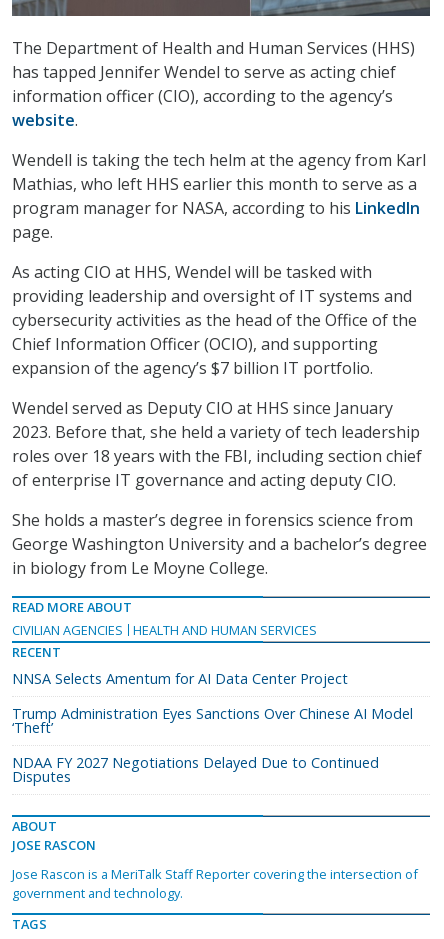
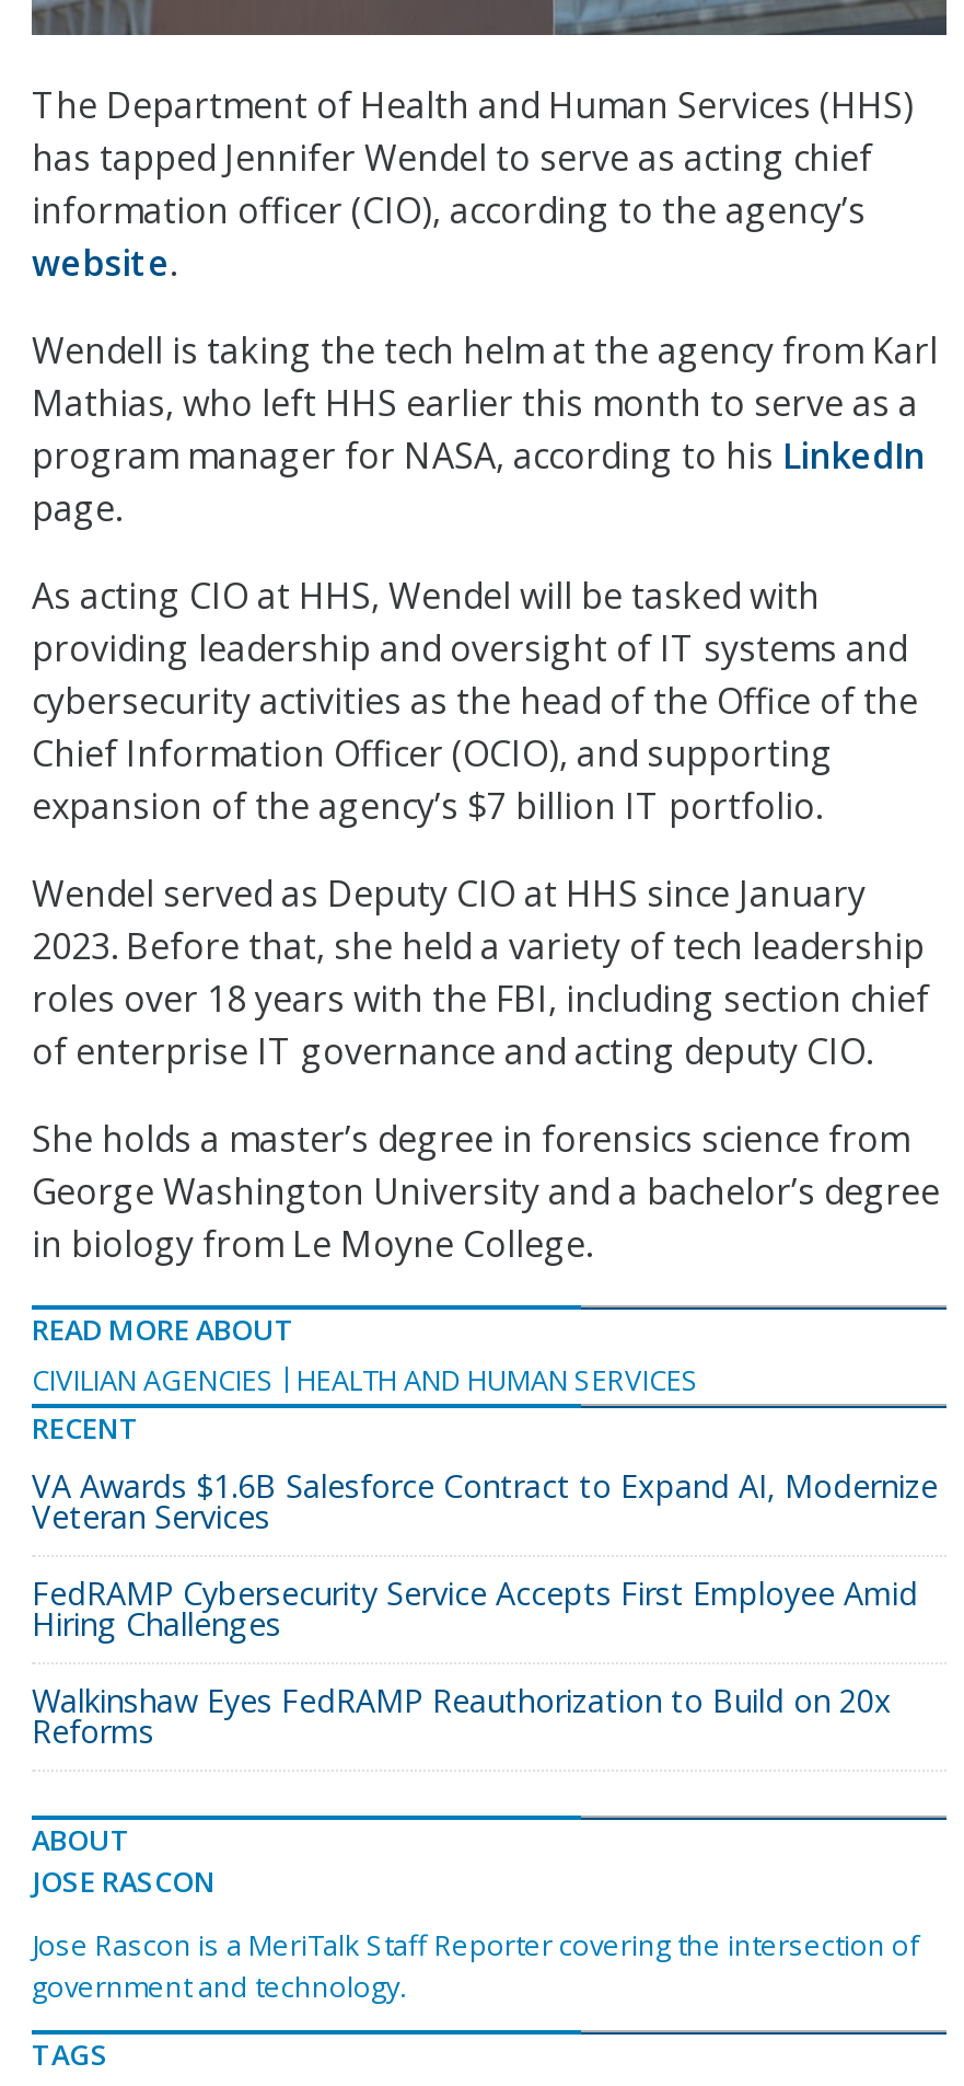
- NNSA Selects Amentum for AI Data Center Project
+ VA Awards $1.6B Salesforce Contract to Expand AI, Modernize
+ Veteran Services

- Trump Administration Eyes Sanctions Over Chinese AI Model
- ‘Theft’
+ FedRAMP Cybersecurity Service Accepts First Employee Amid
+ Hiring Challenges

- NDAA FY 2027 Negotiations Delayed Due to Continued
- Disputes
+ Walkinshaw Eyes FedRAMP Reauthorization to Build on 20x
+ Reforms
